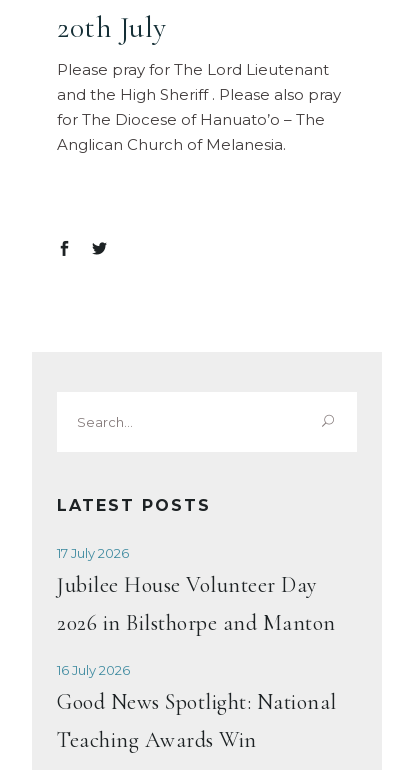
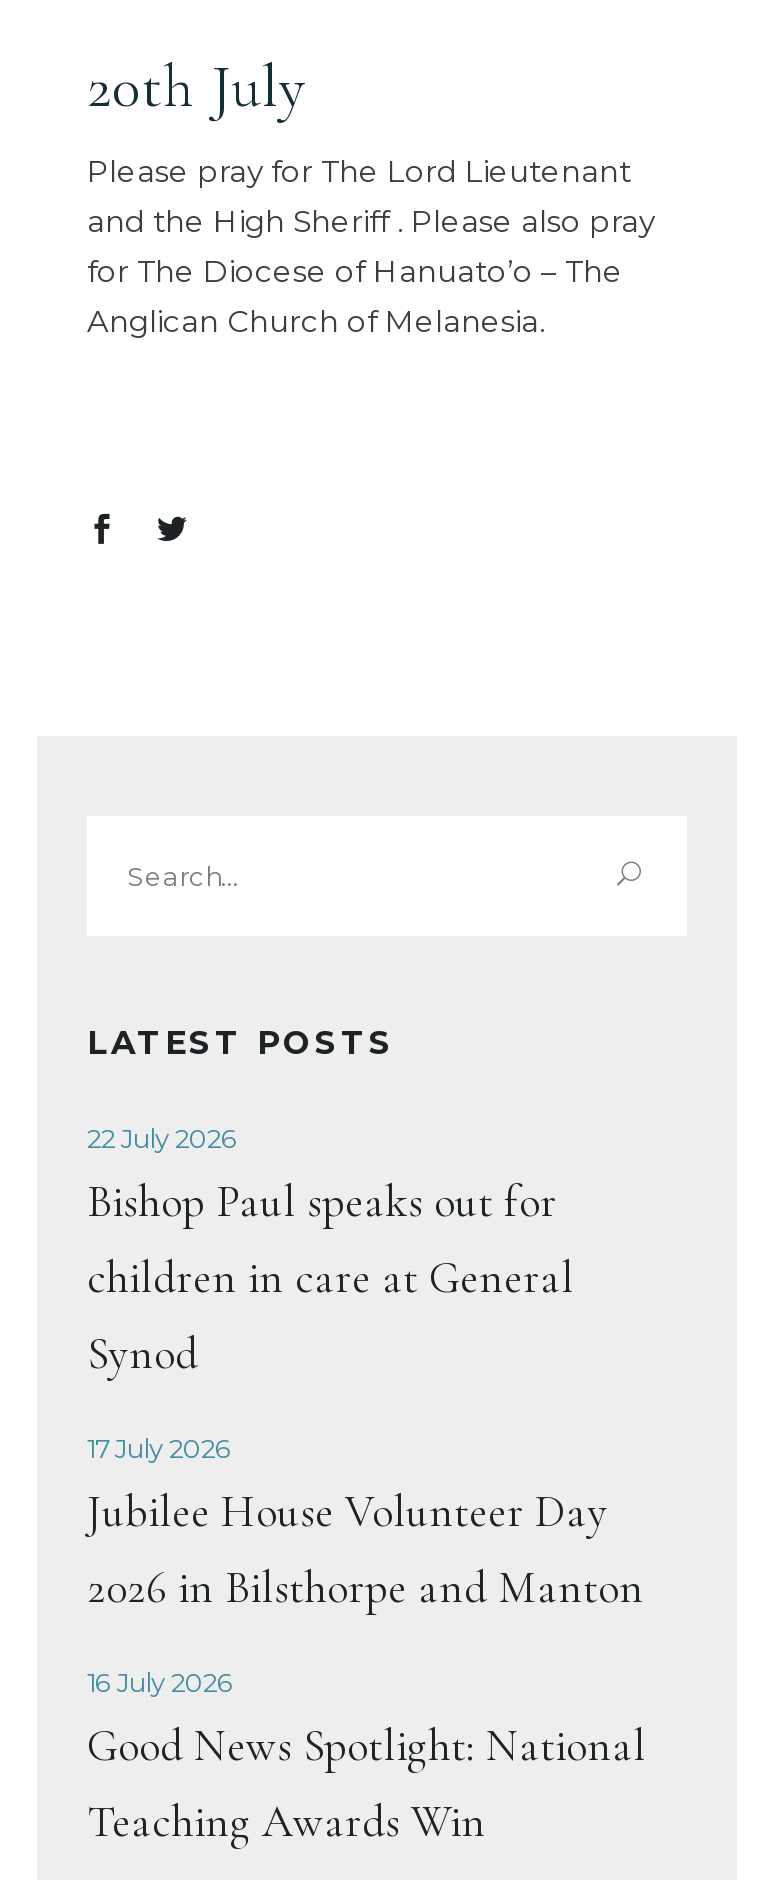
+ 22 July 2026
+ Bishop Paul speaks out for
+ children in care at General
+ Synod
